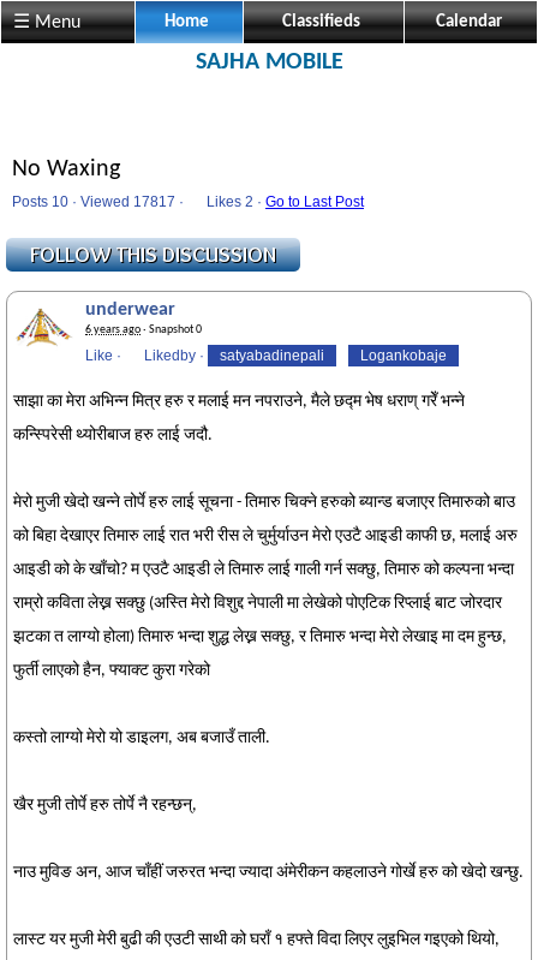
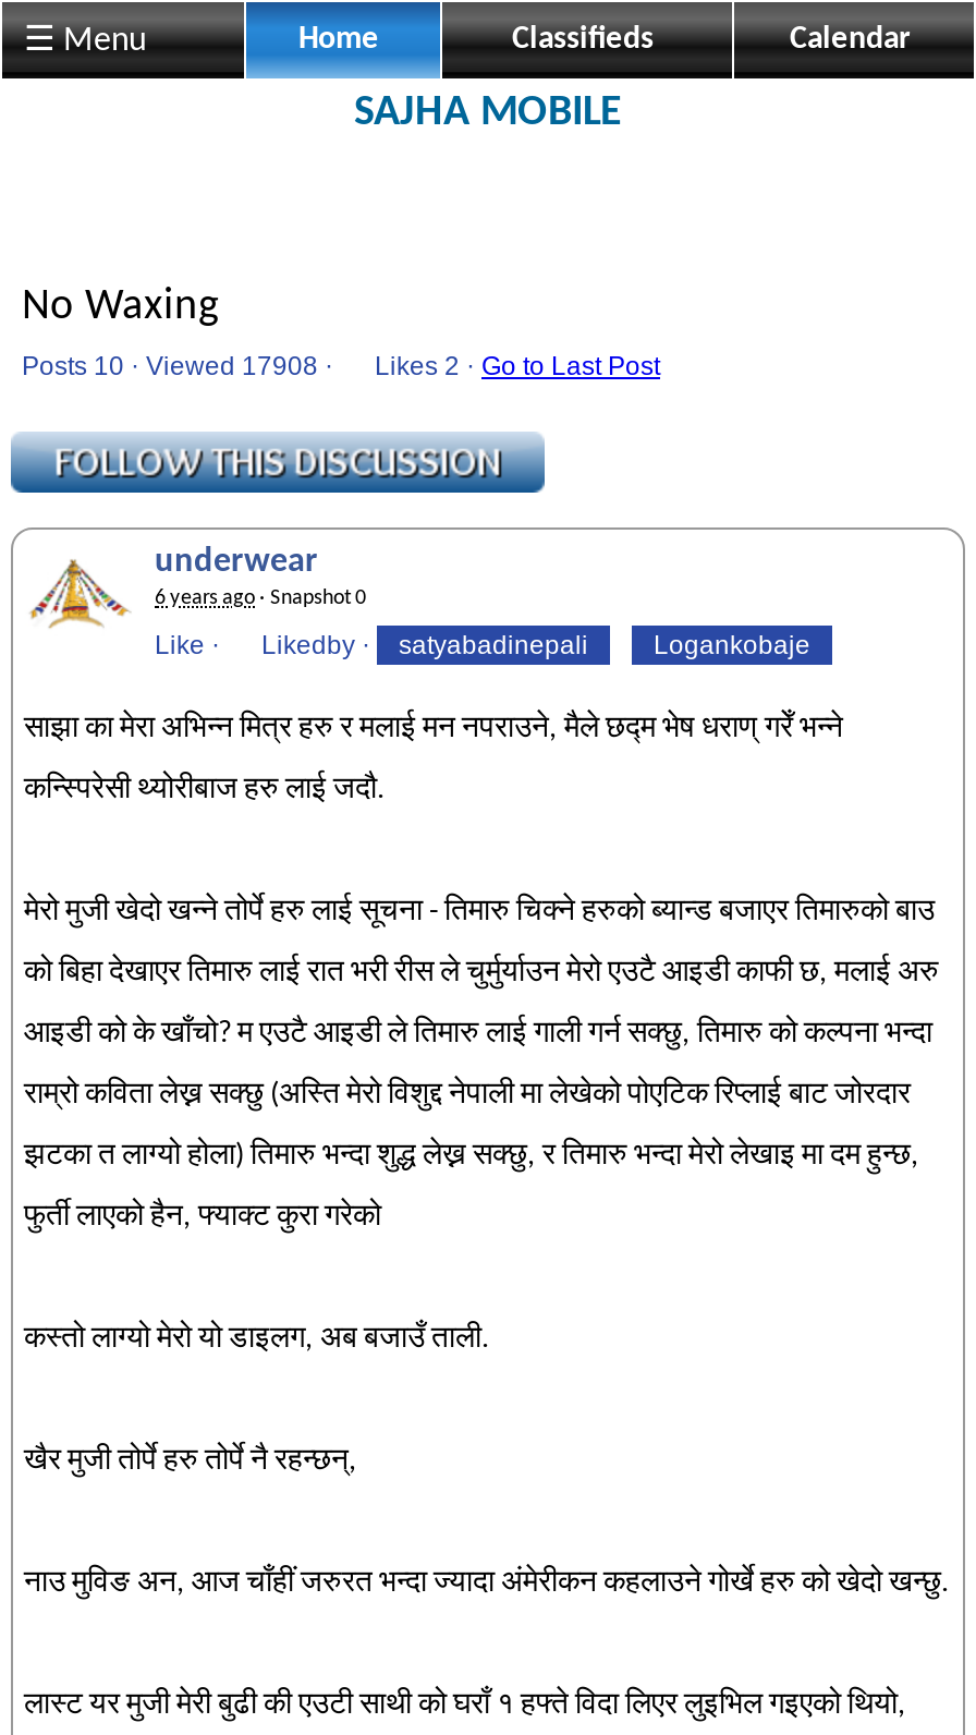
- Posts 10 · Viewed 17817 · Likes 2 · Go to Last Post
+ Posts 10 · Viewed 17908 · Likes 2 · Go to Last Post
